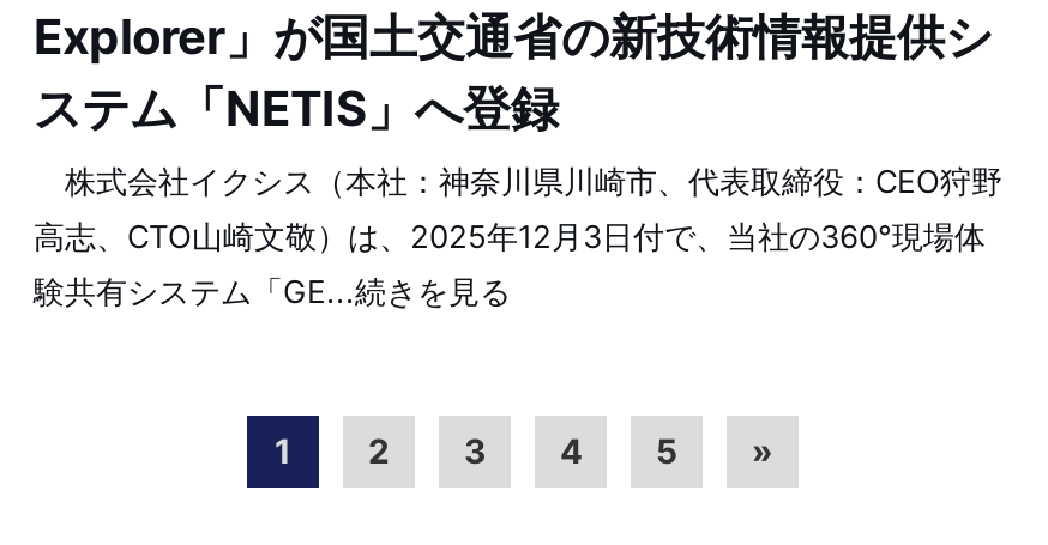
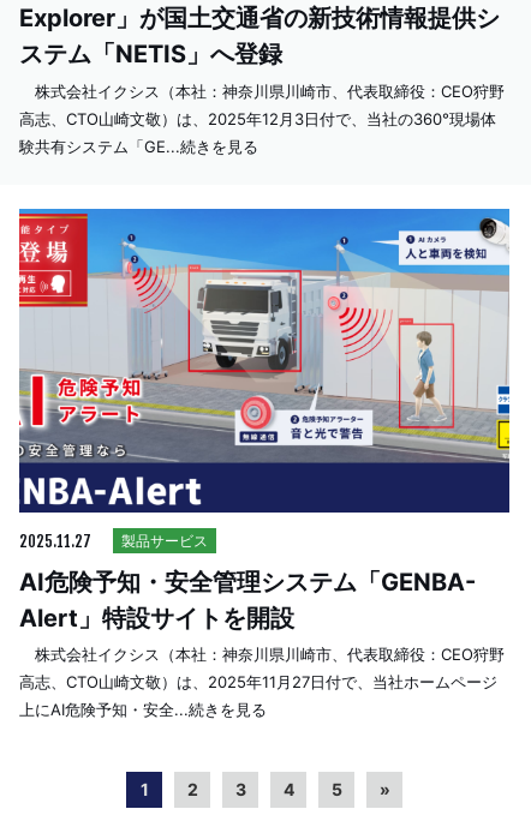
+ [image]
+ 2025.11.27
+ 製品サービス
+ AI危険予知・安全管理システム「GENBA-
+ Alert」特設サイトを開設
+ 株式会社イクシス（本社：神奈川県川崎市、代表取締役：CEO狩野
+ 高志、CTO山崎文敬）は、2025年11月27日付で、当社ホームページ
+ 上にAI危険予知・安全...続きを見る
